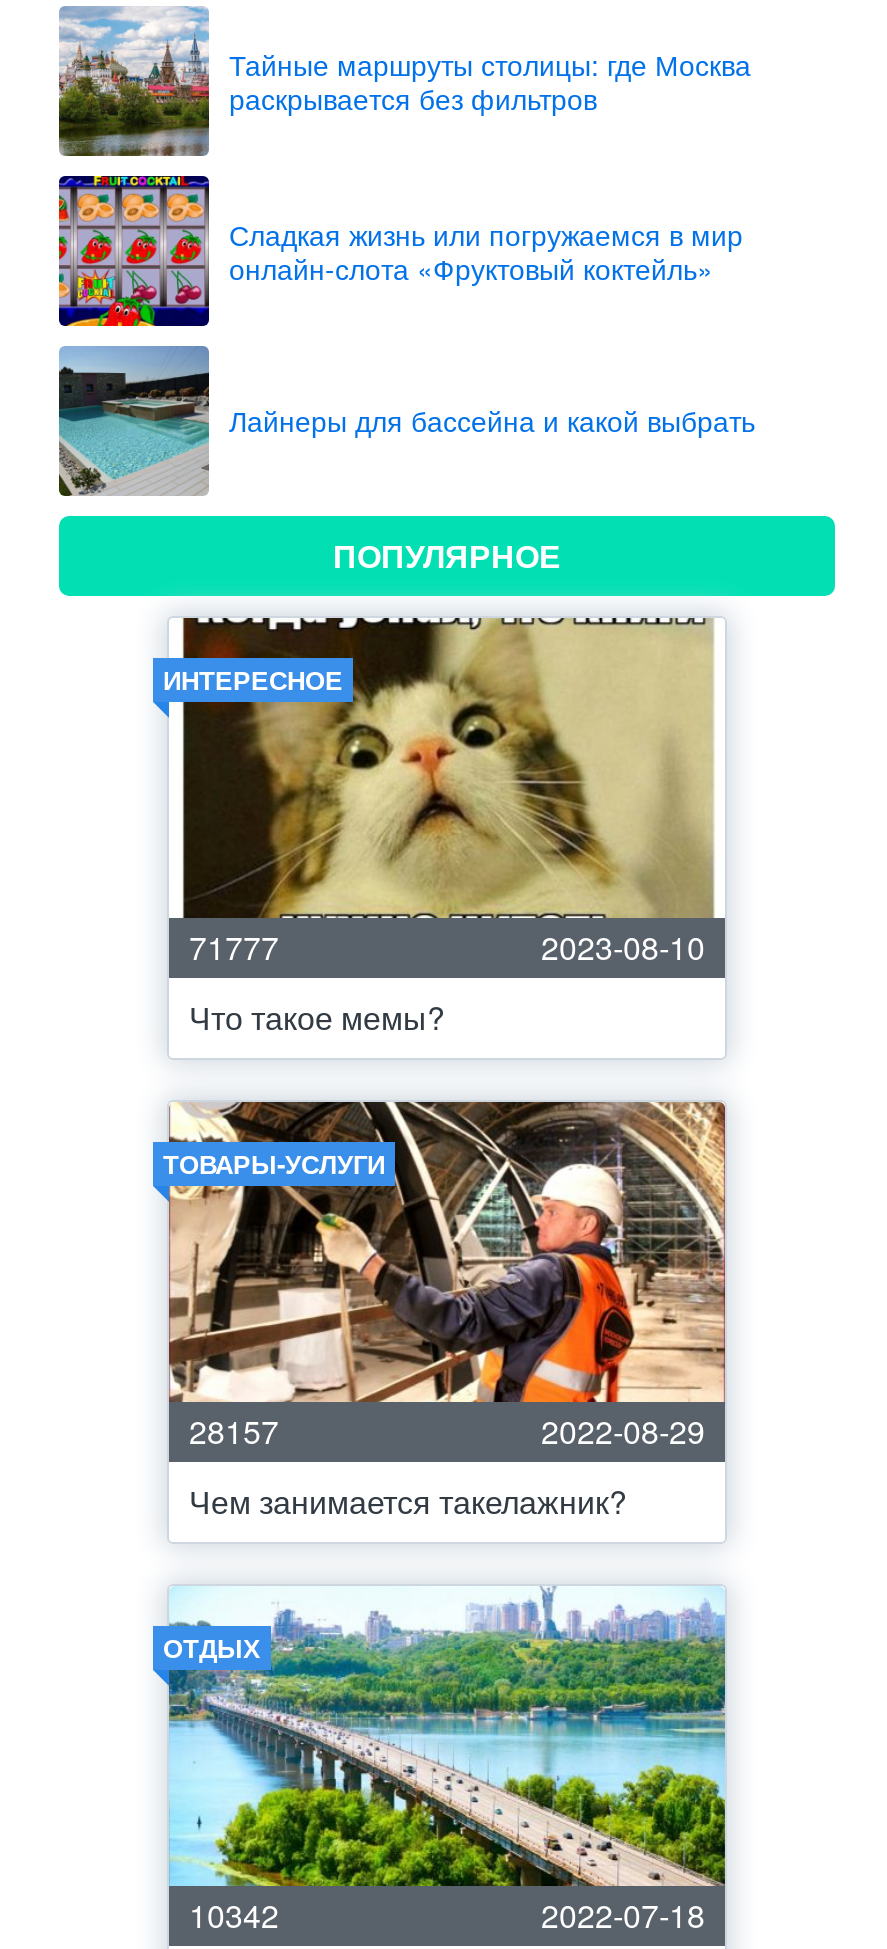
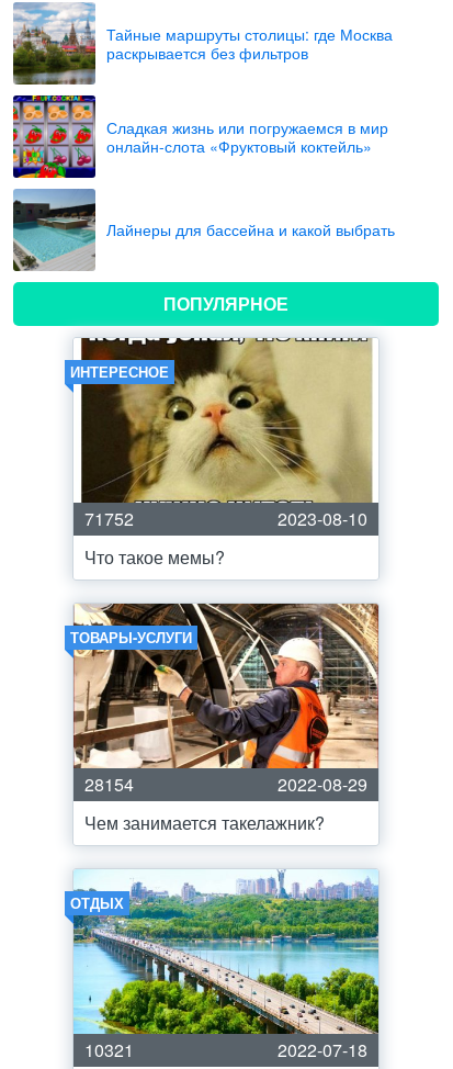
- 71777
+ 71752

- 28157
+ 28154

- 10342
+ 10321
